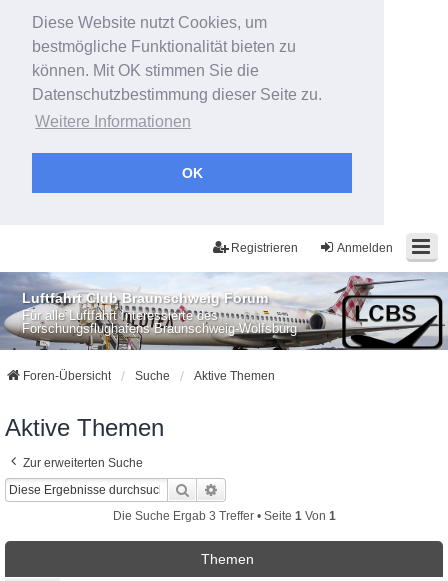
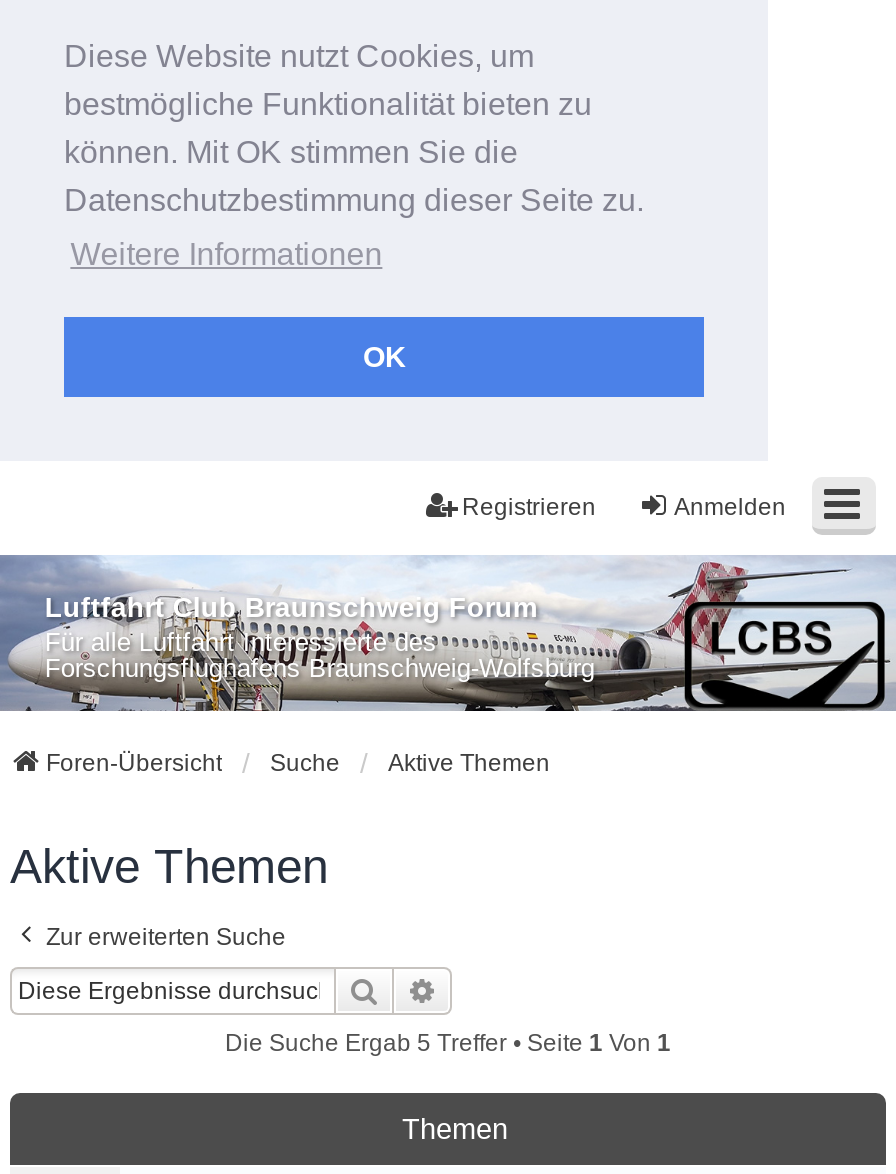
- Die Suche Ergab 3 Treffer • Seite 1 Von 1
+ Die Suche Ergab 5 Treffer • Seite 1 Von 1
